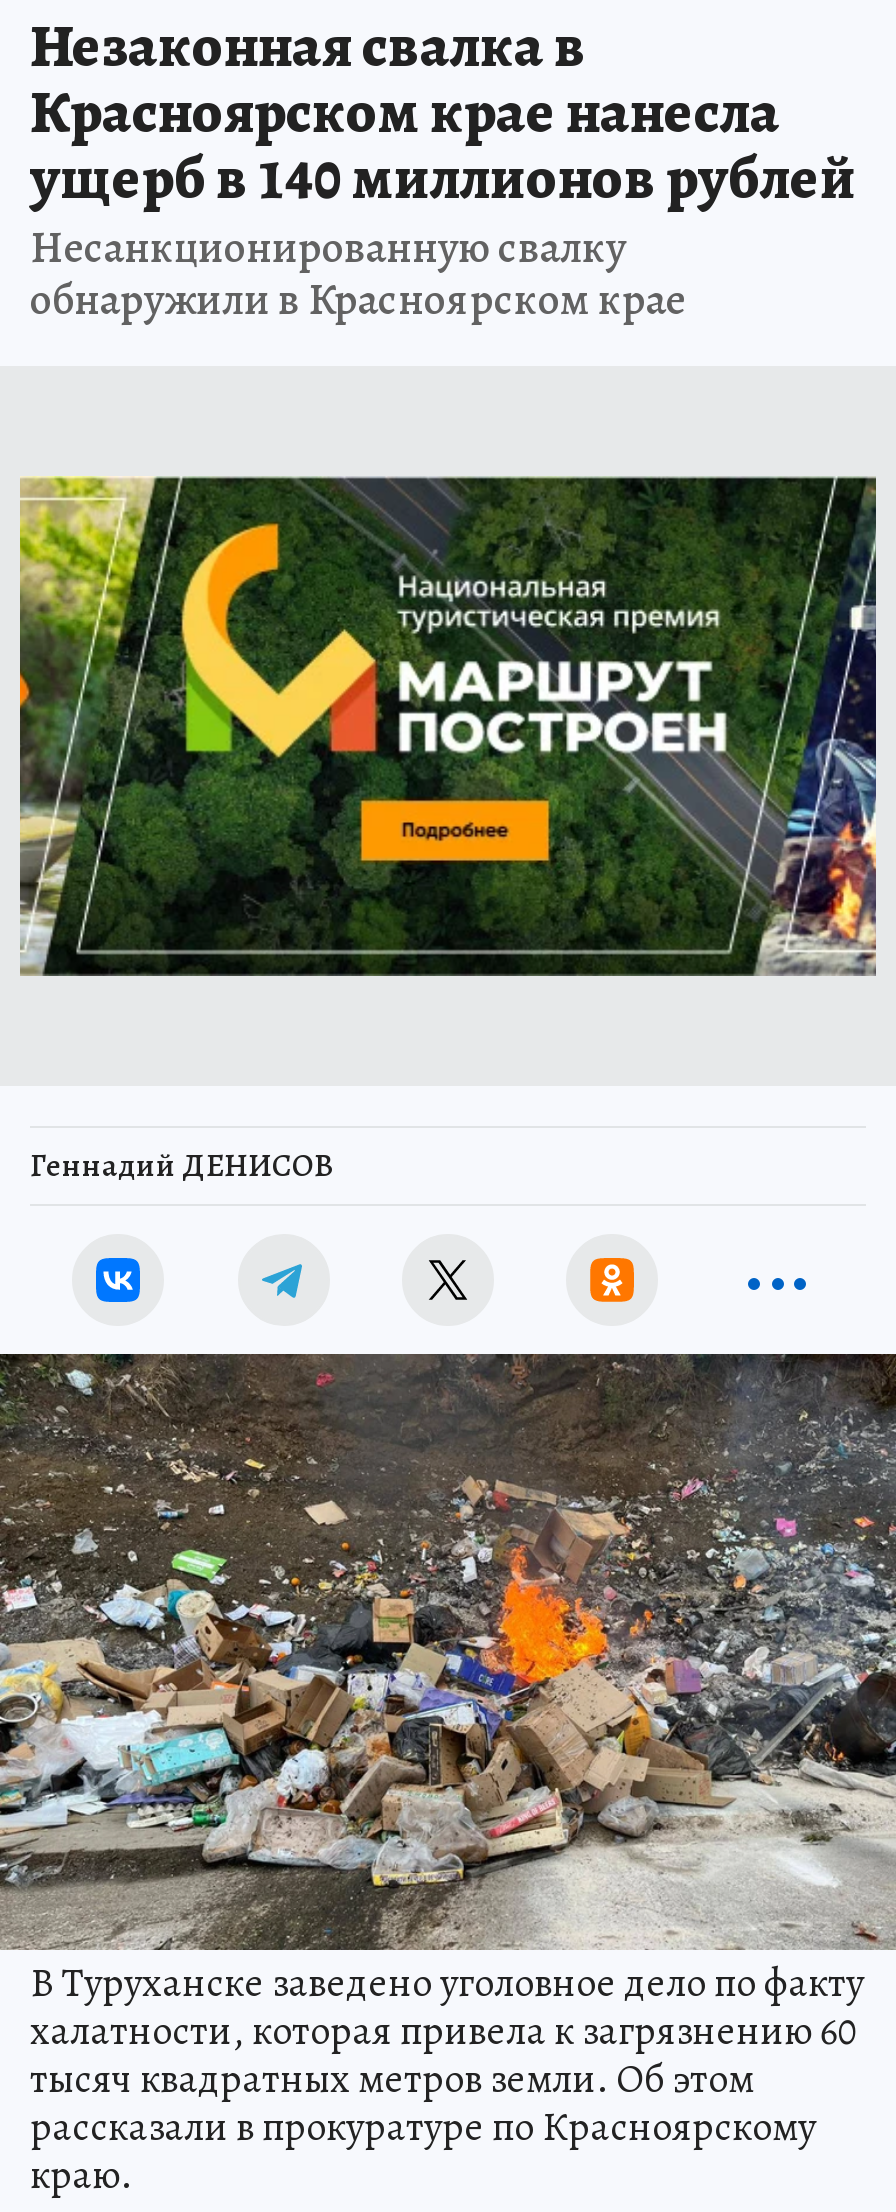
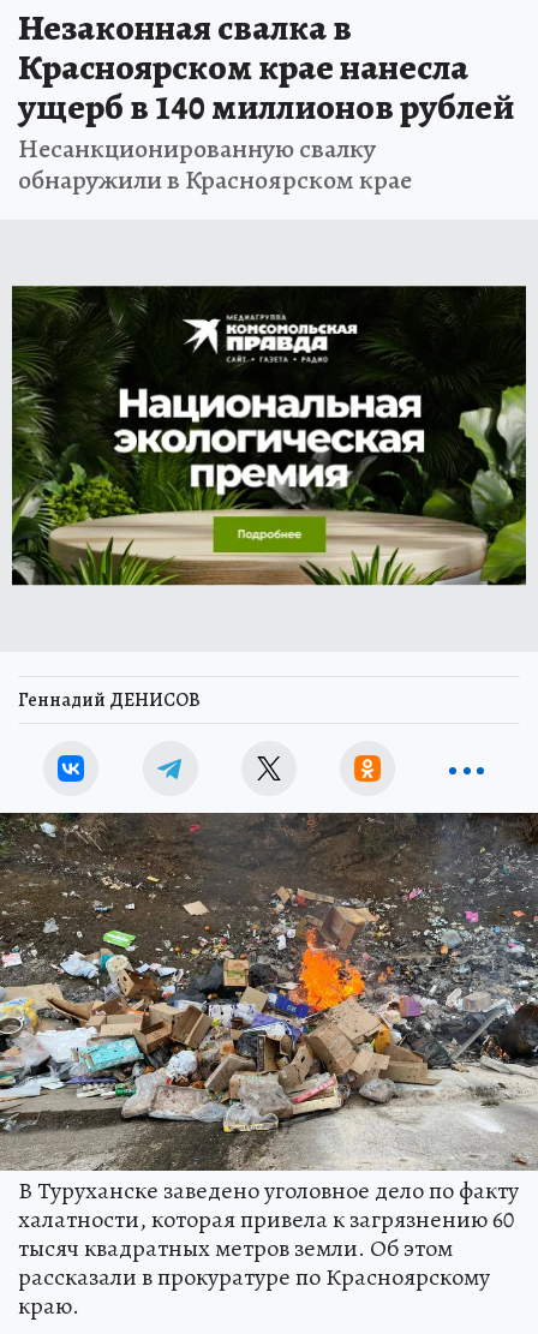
- [image]
+ [image]
